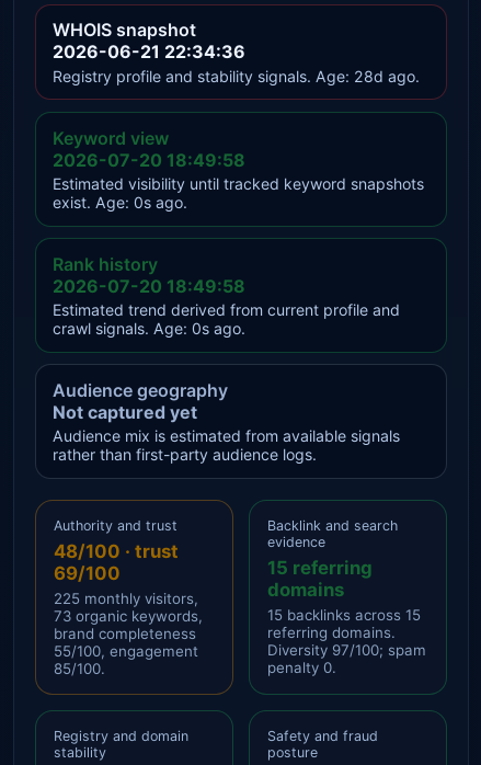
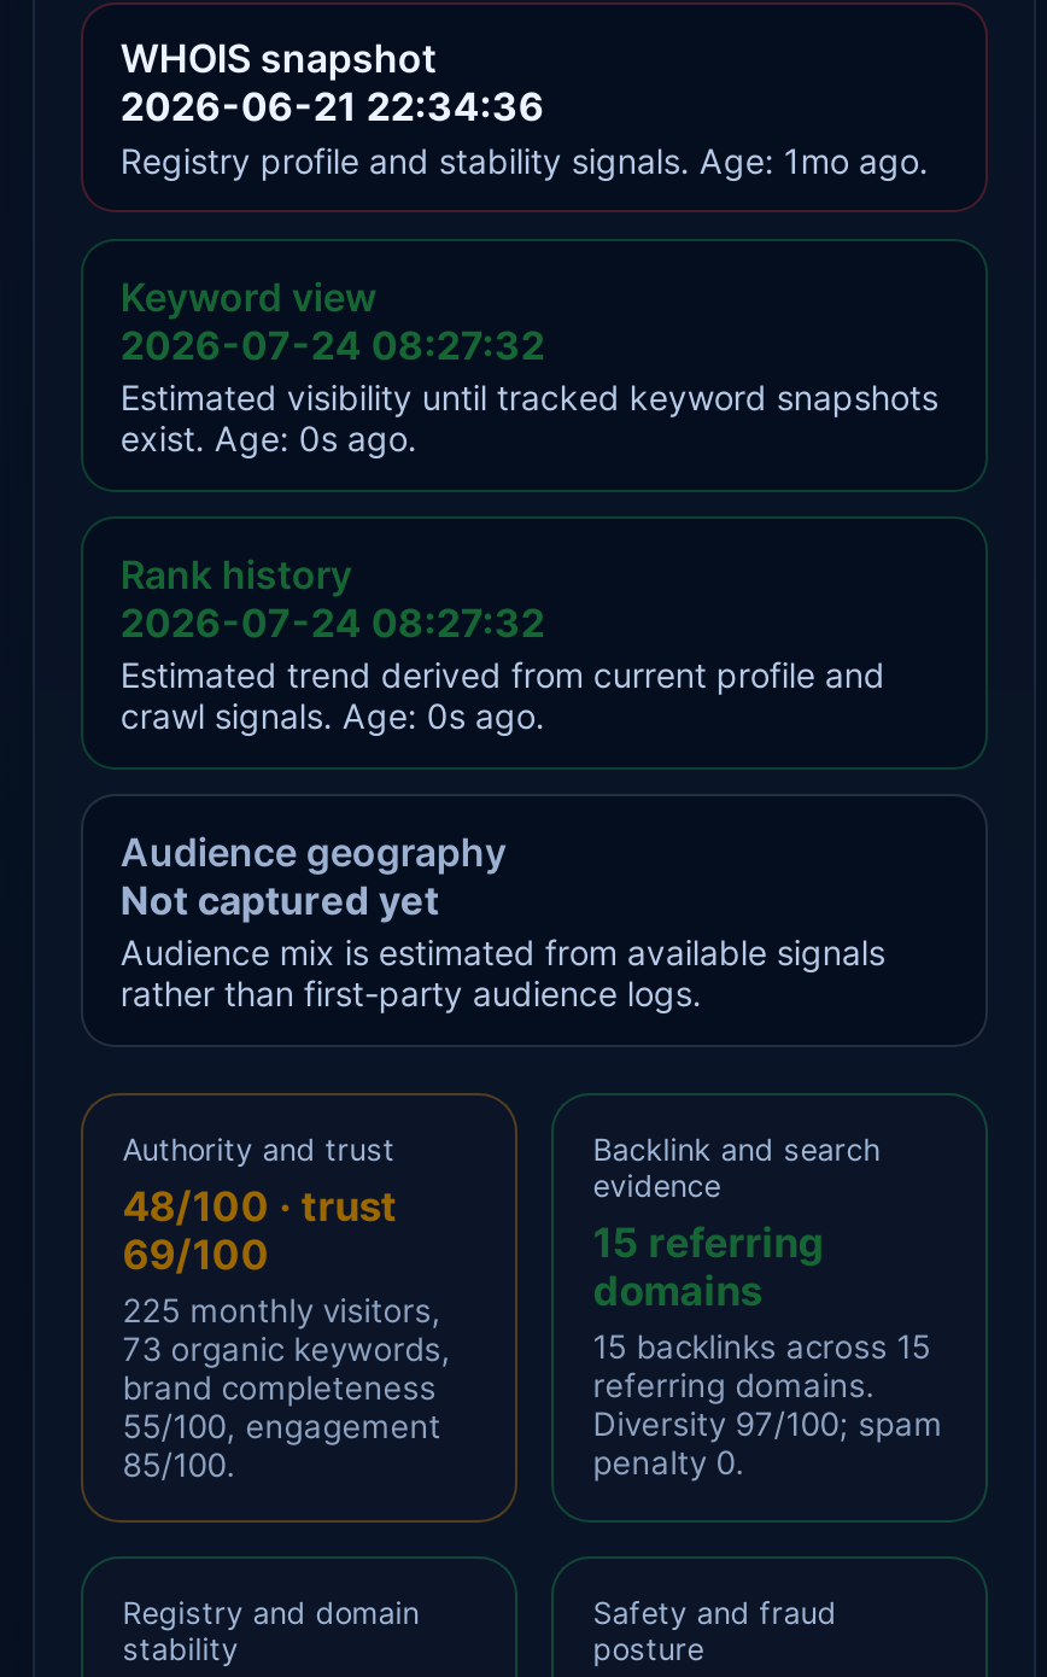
- Registry profile and stability signals. Age: 28d ago.
+ Registry profile and stability signals. Age: 1mo ago.

- 2026-07-20 18:49:58
+ 2026-07-24 08:27:32

- 2026-07-20 18:49:58
+ 2026-07-24 08:27:32
